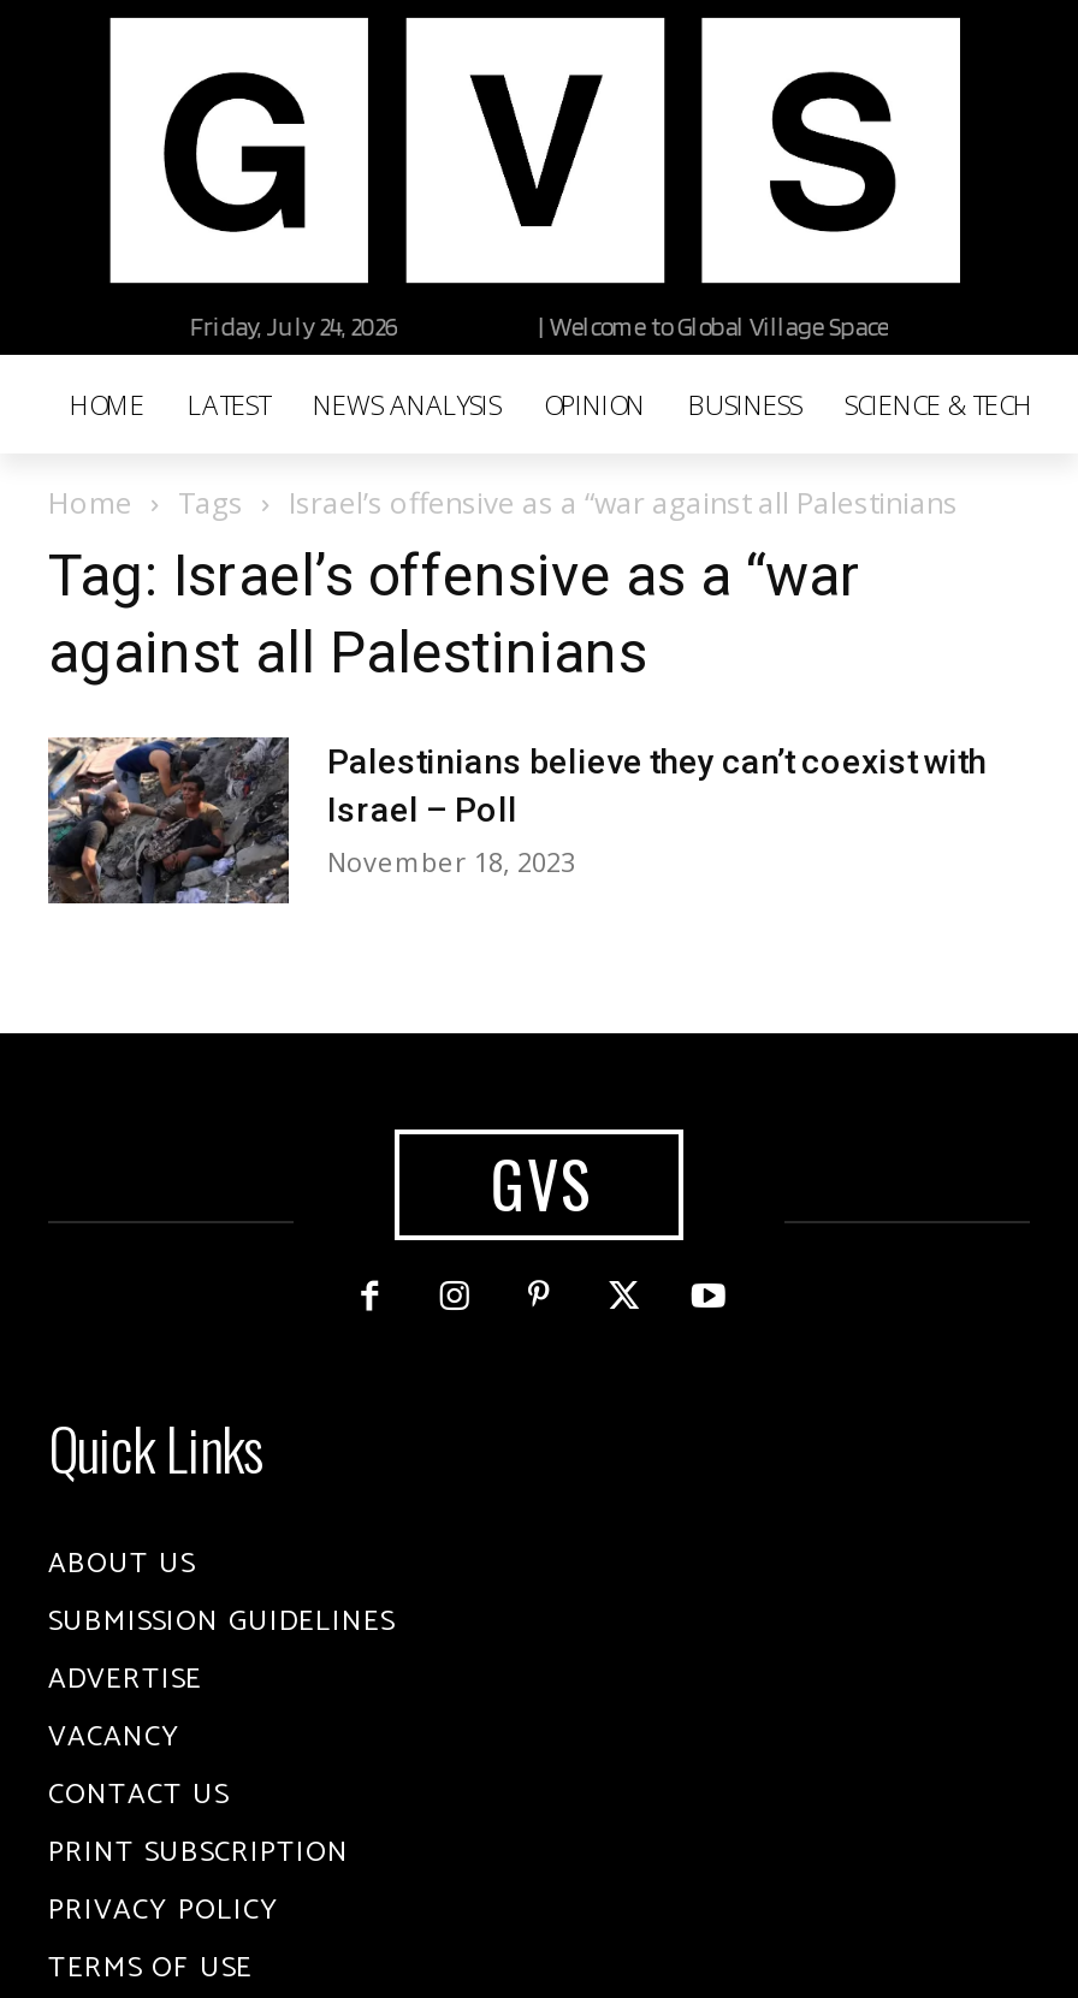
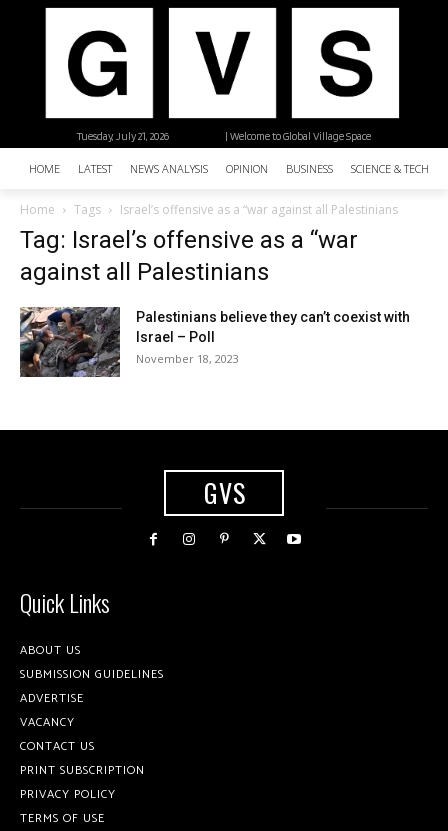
- Friday, July 24, 2026
+ Tuesday, July 21, 2026
